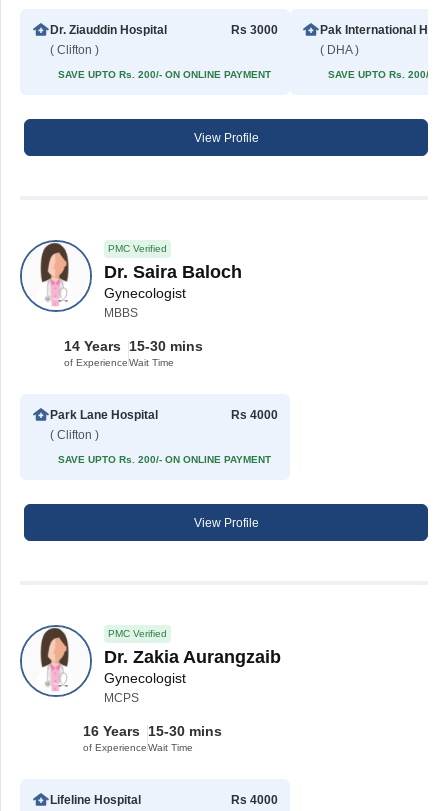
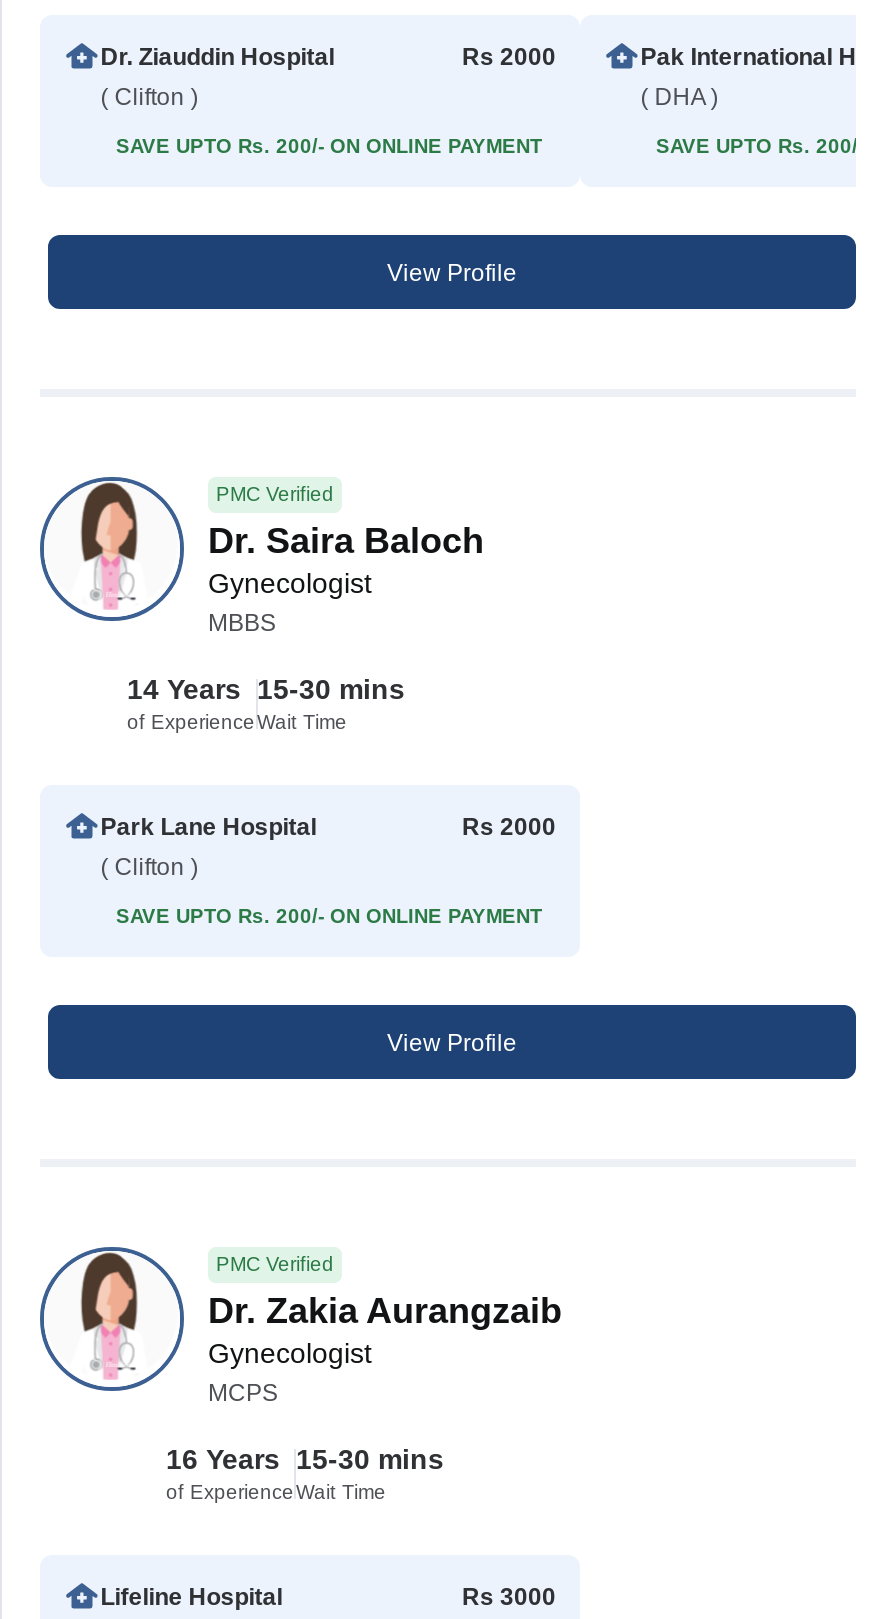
- Rs 3000
+ Rs 2000

- Rs 4000
+ Rs 2000

- Rs 4000
+ Rs 3000
